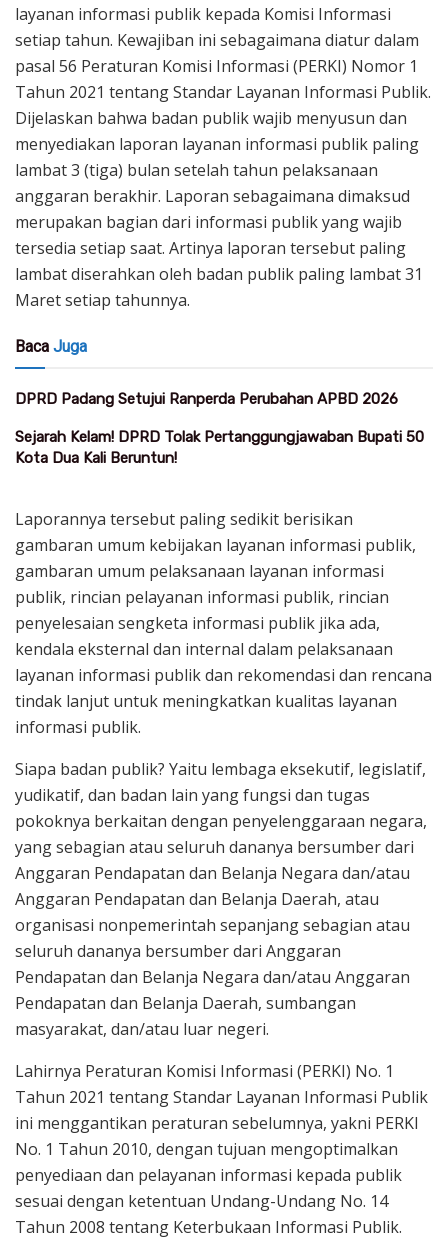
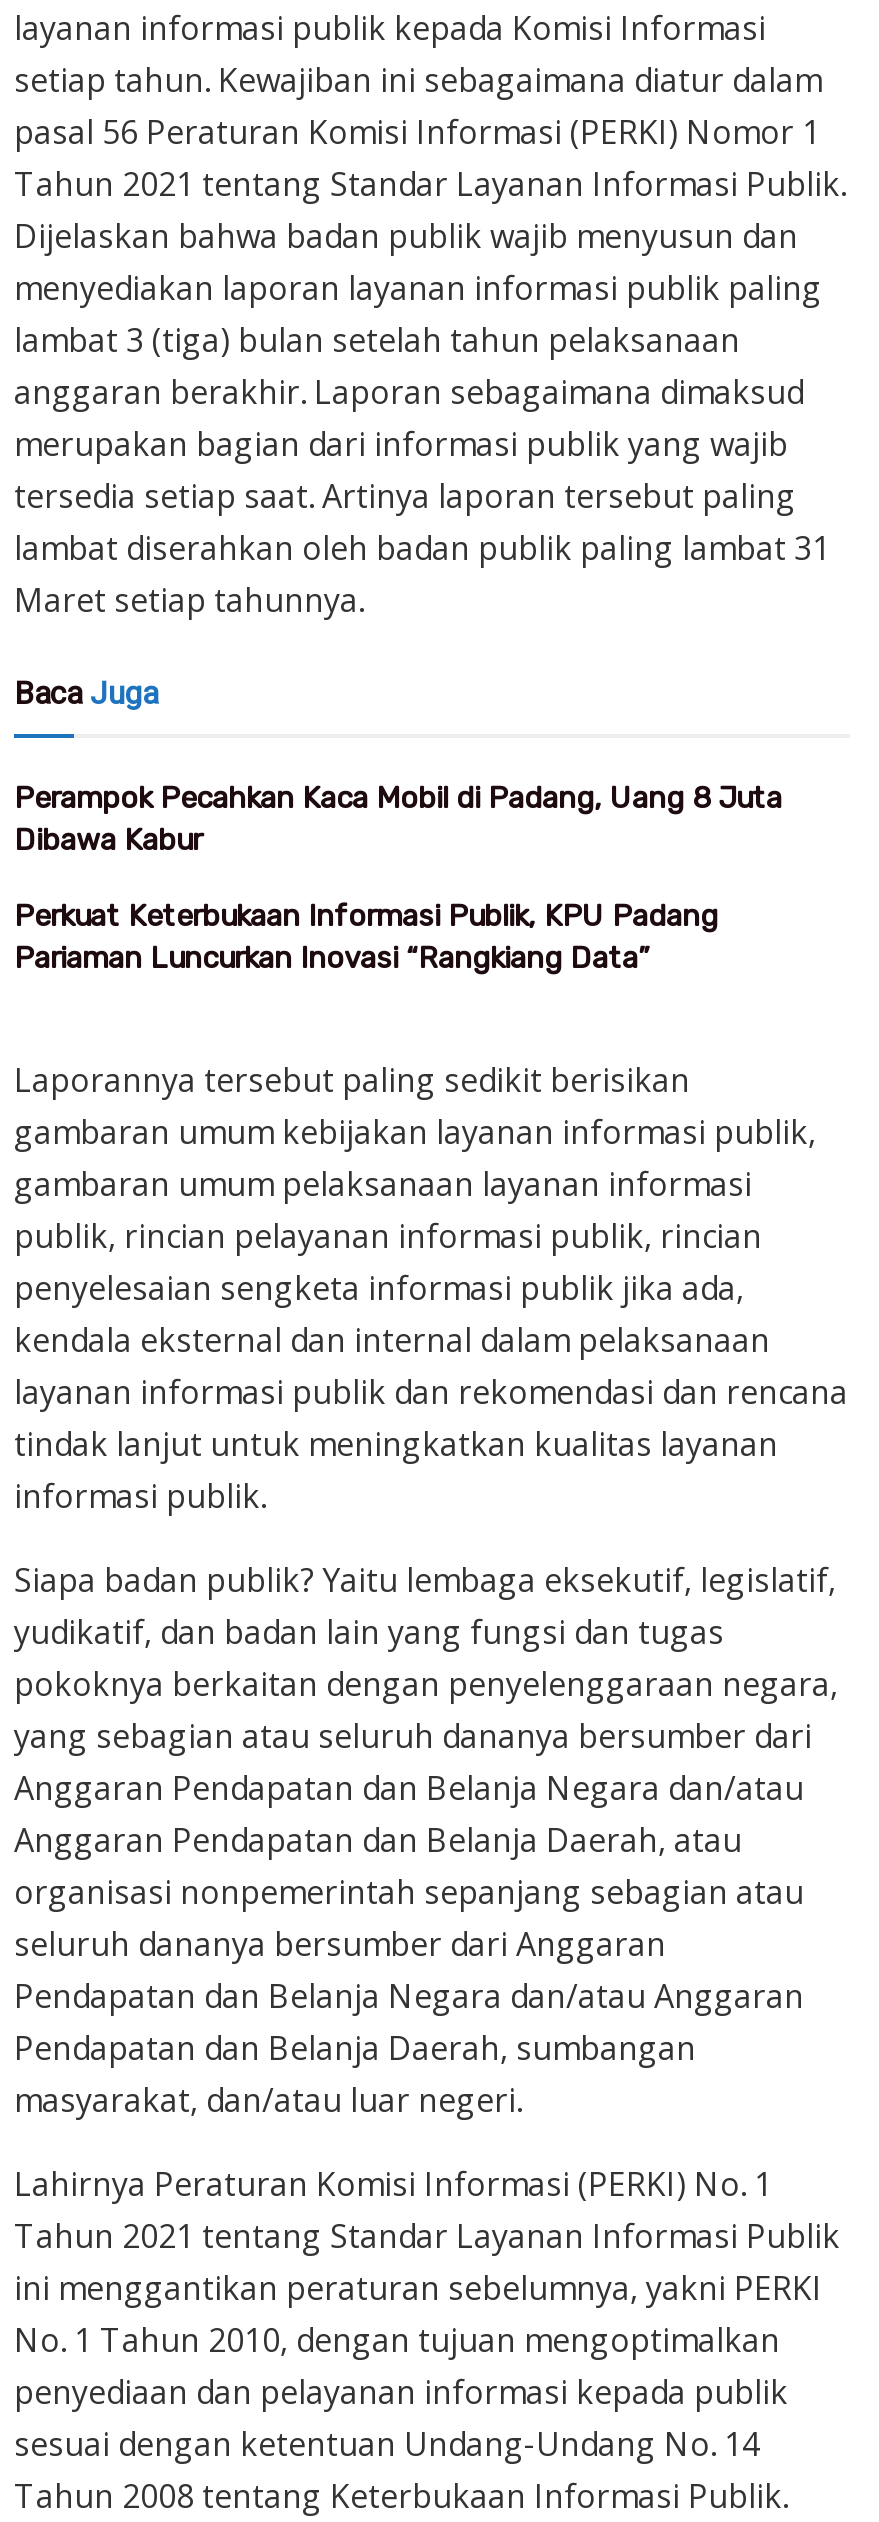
- DPRD Padang Setujui Ranperda Perubahan APBD 2026
+ Perampok Pecahkan Kaca Mobil di Padang, Uang 8 Juta
+ Dibawa Kabur

- Sejarah Kelam! DPRD Tolak Pertanggungjawaban Bupati 50
- Kota Dua Kali Beruntun!
+ Perkuat Keterbukaan Informasi Publik, KPU Padang
+ Pariaman Luncurkan Inovasi “Rangkiang Data”
